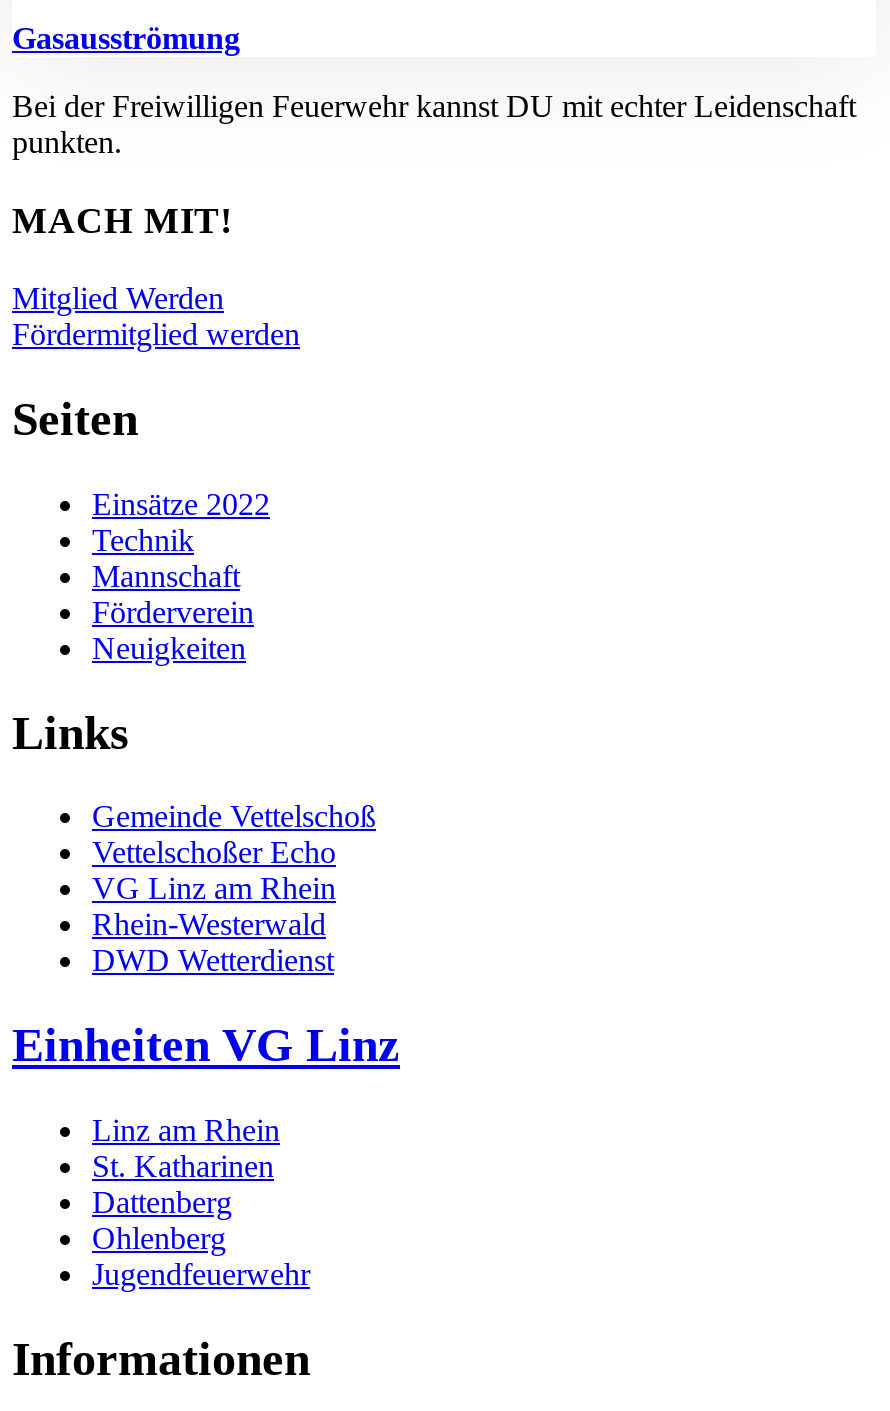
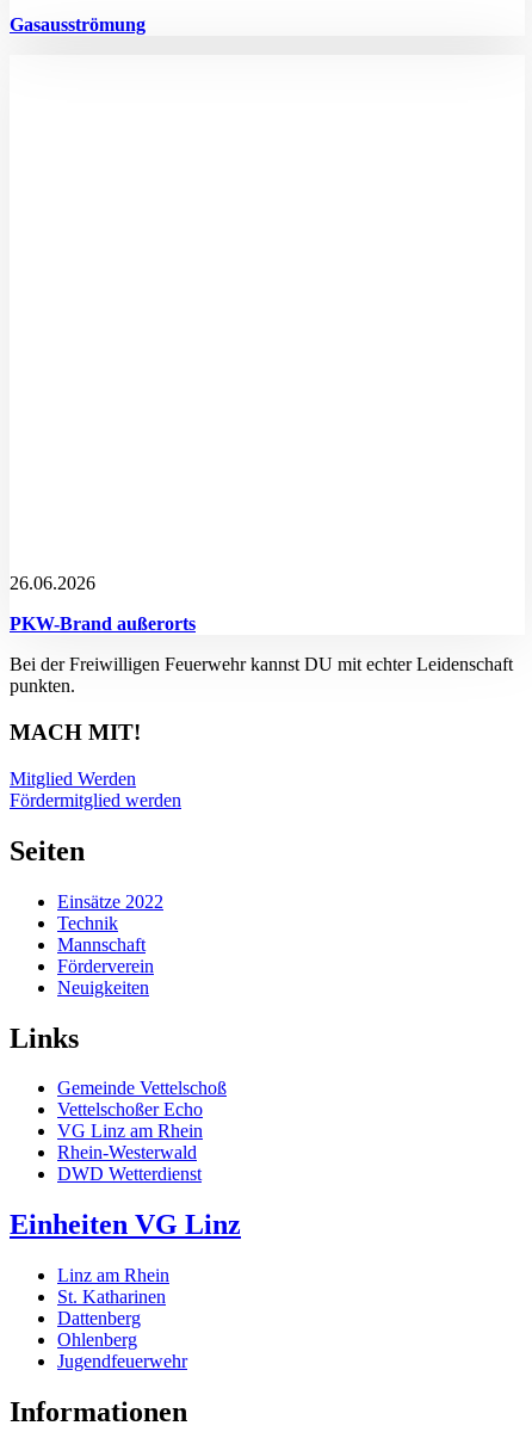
+ 26.06.2026
+ PKW-Brand außerorts
